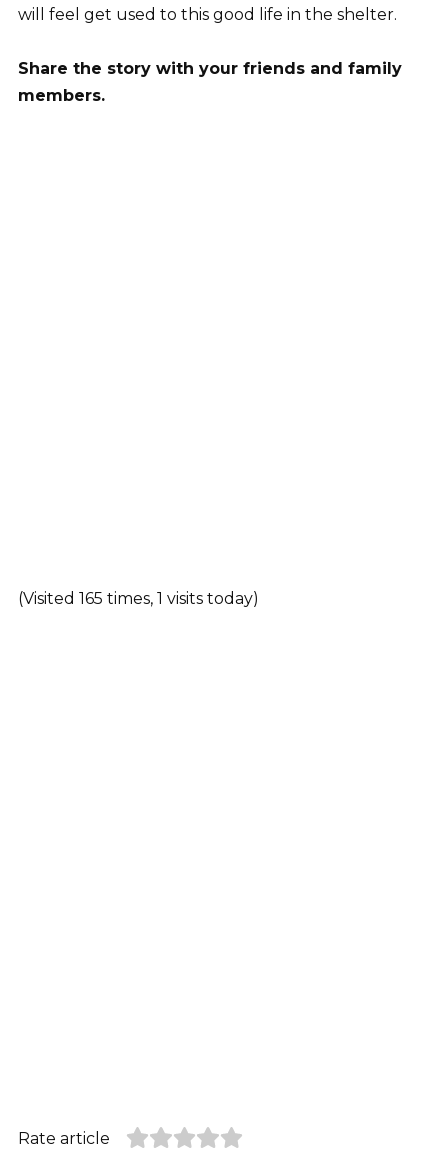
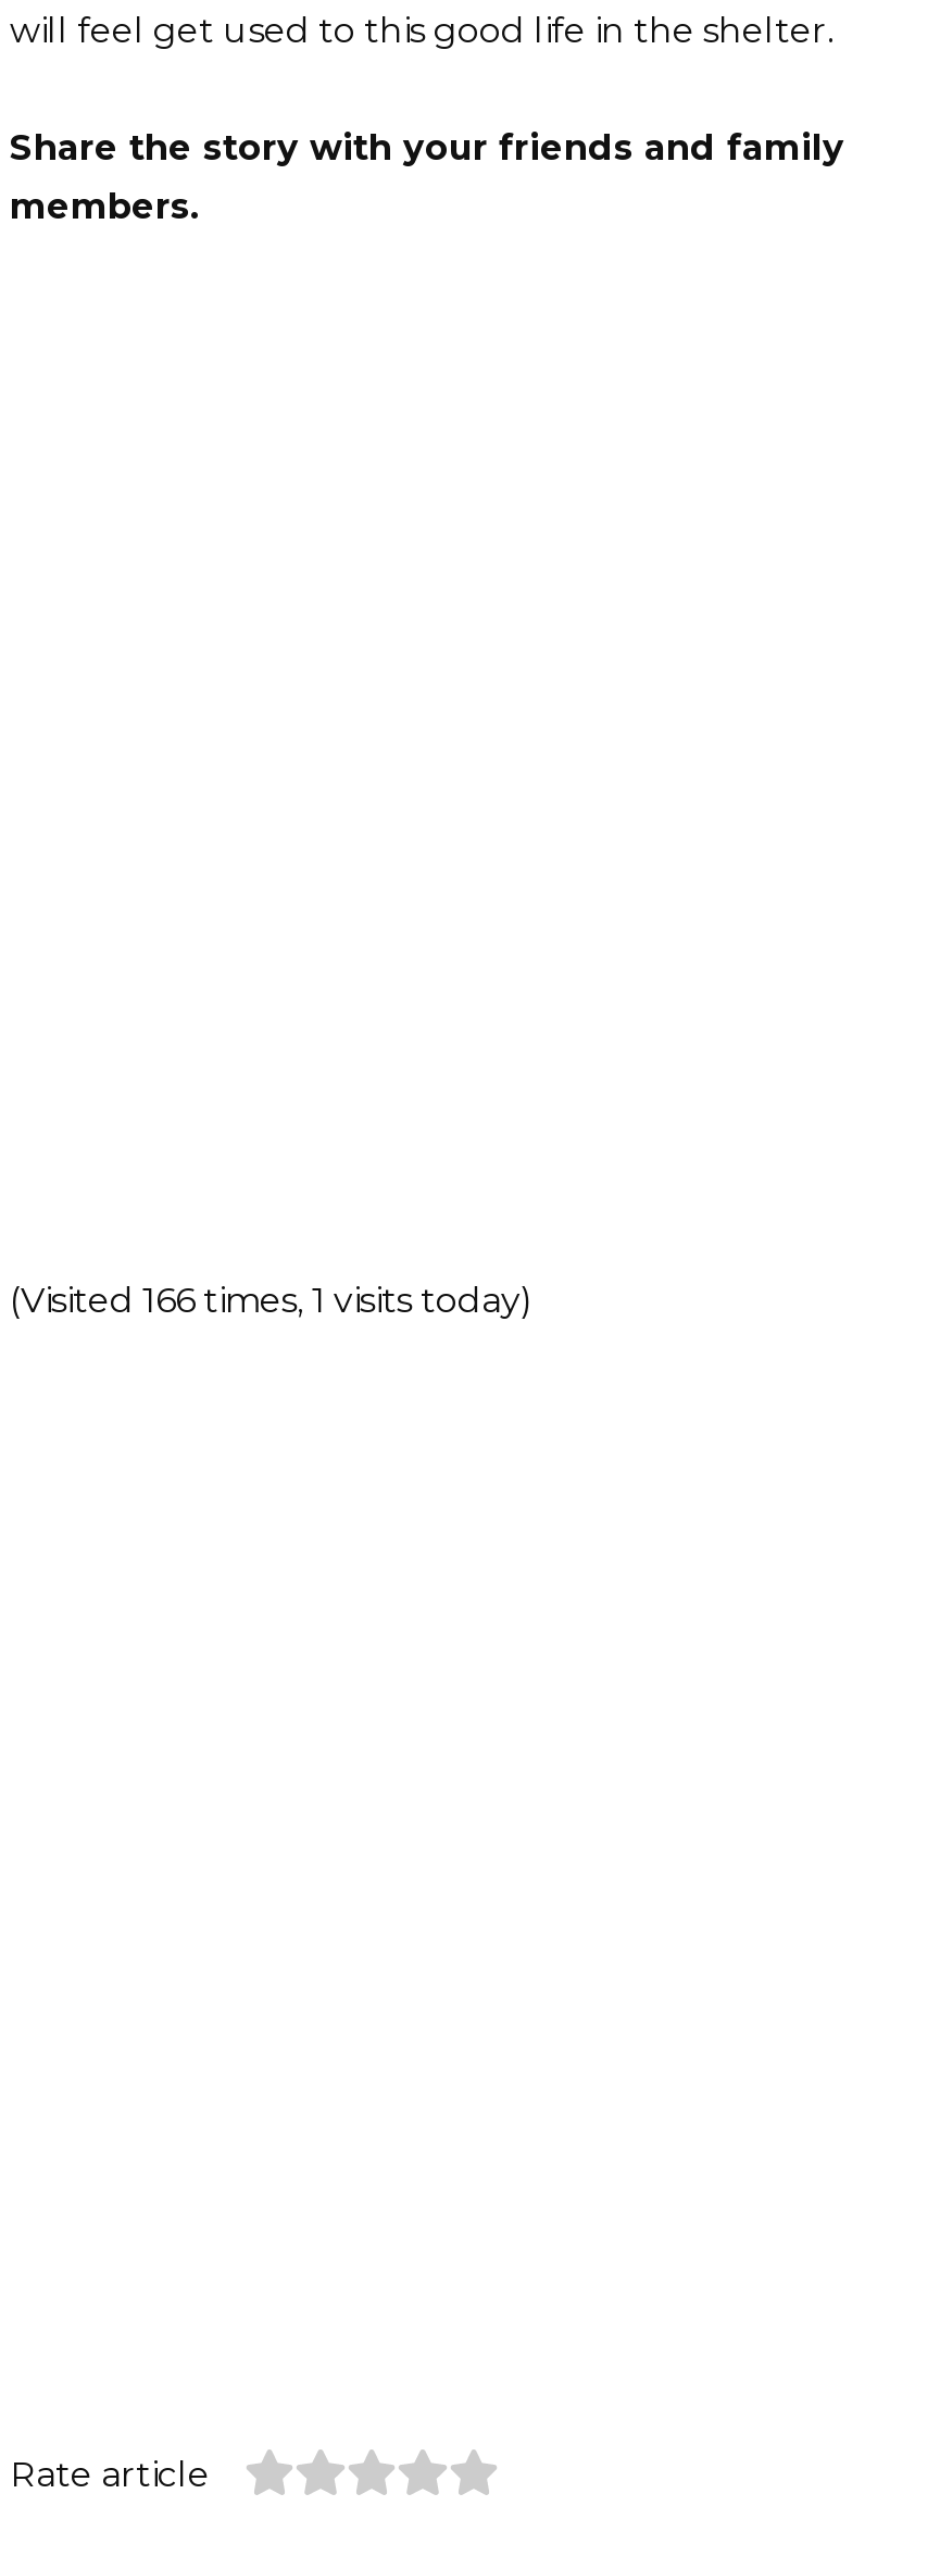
- (Visited 165 times, 1 visits today)
+ (Visited 166 times, 1 visits today)
